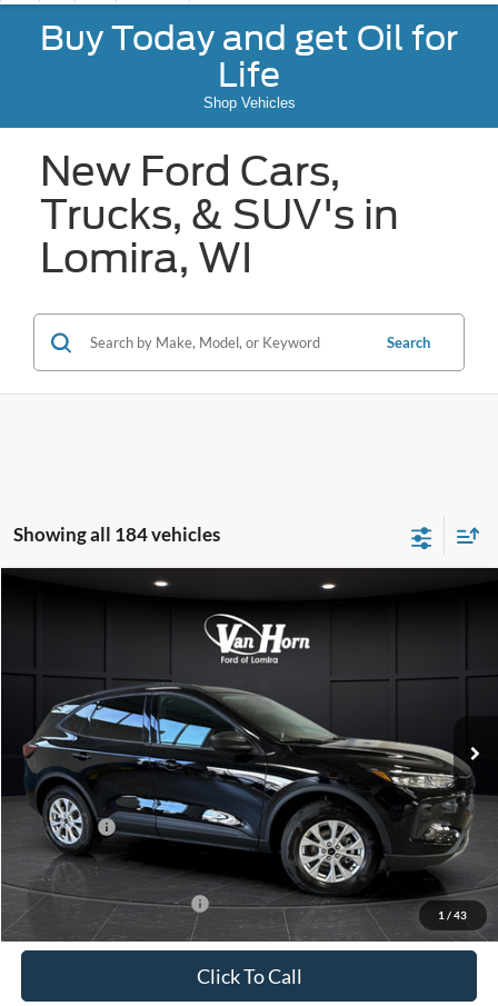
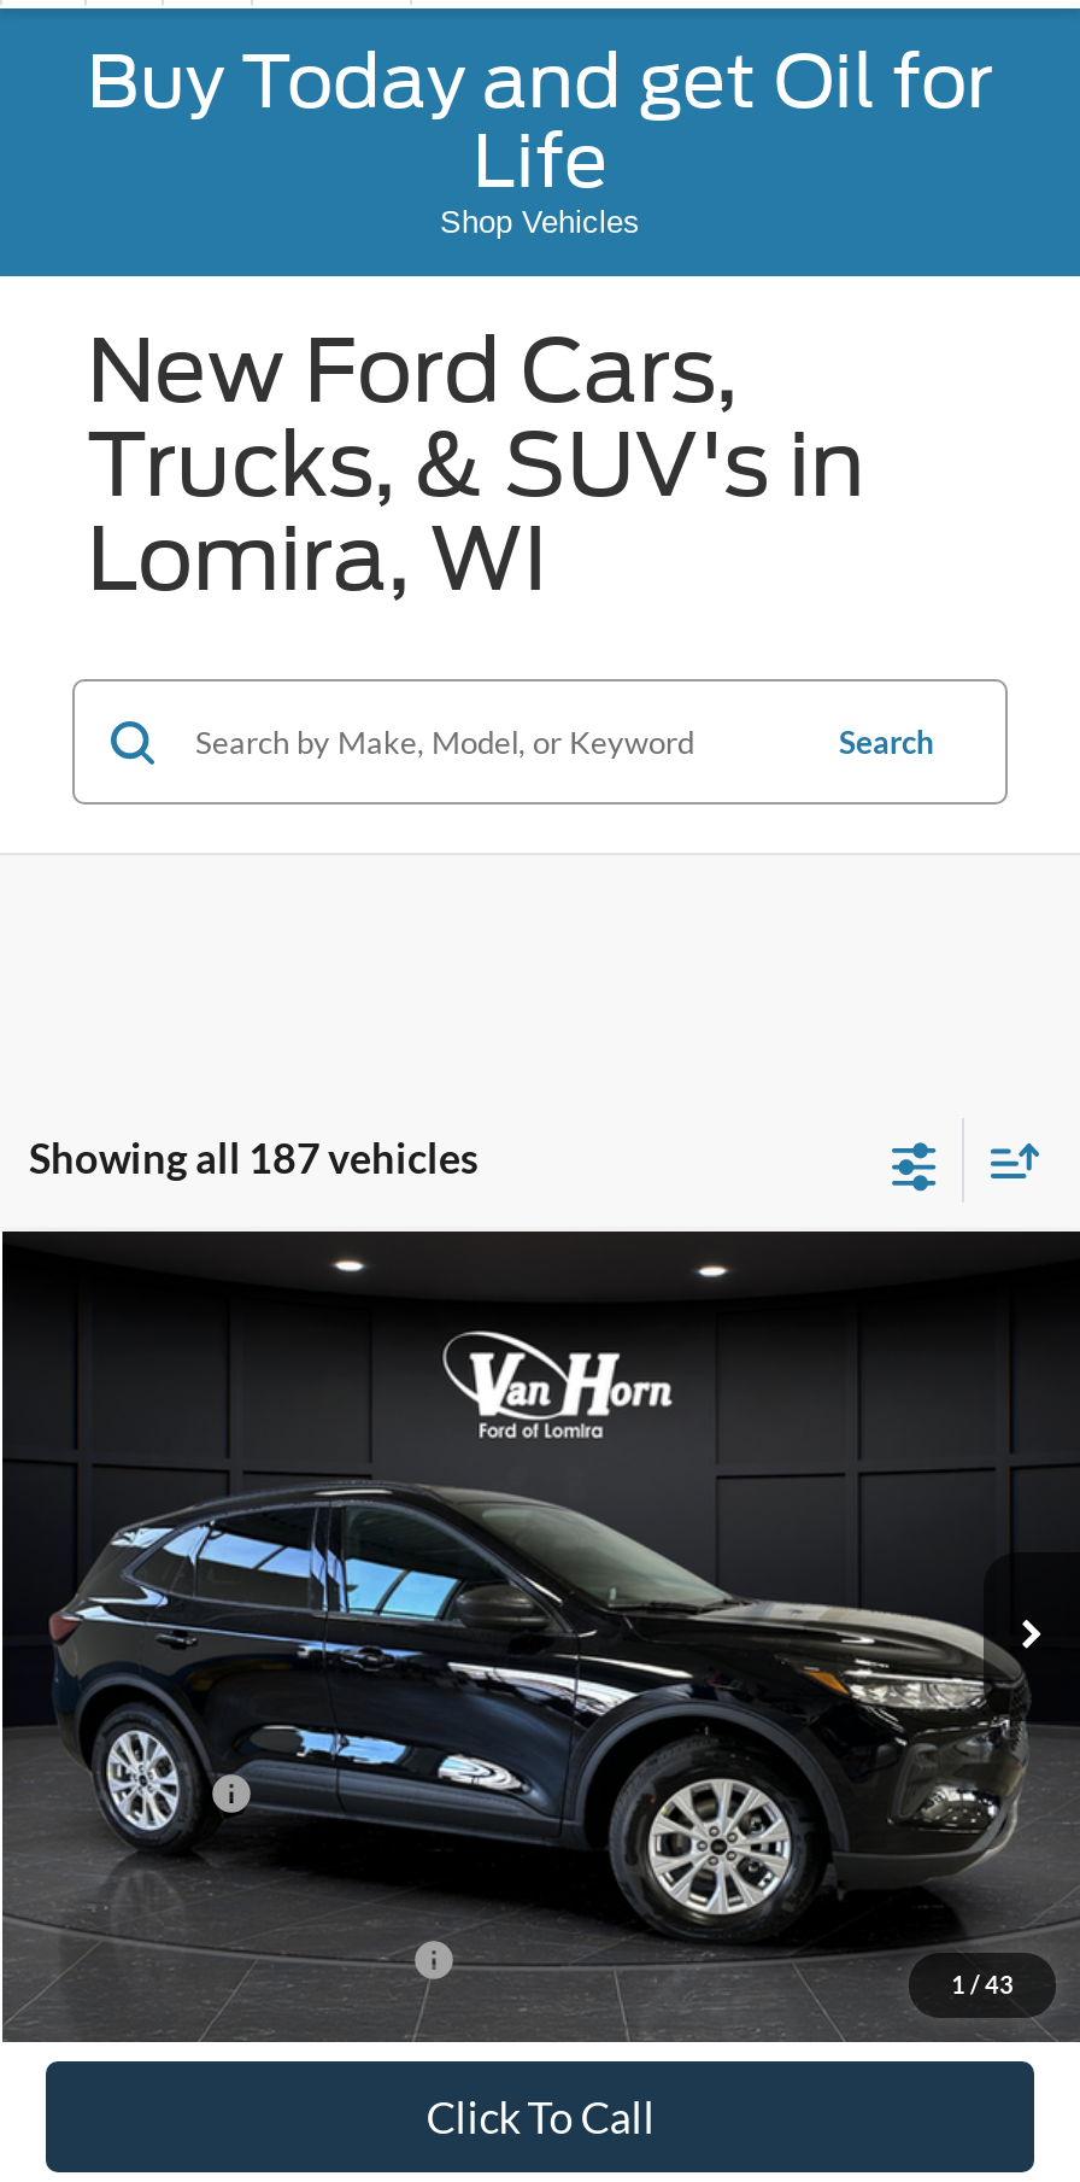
- Showing all 184 vehicles
+ Showing all 187 vehicles
